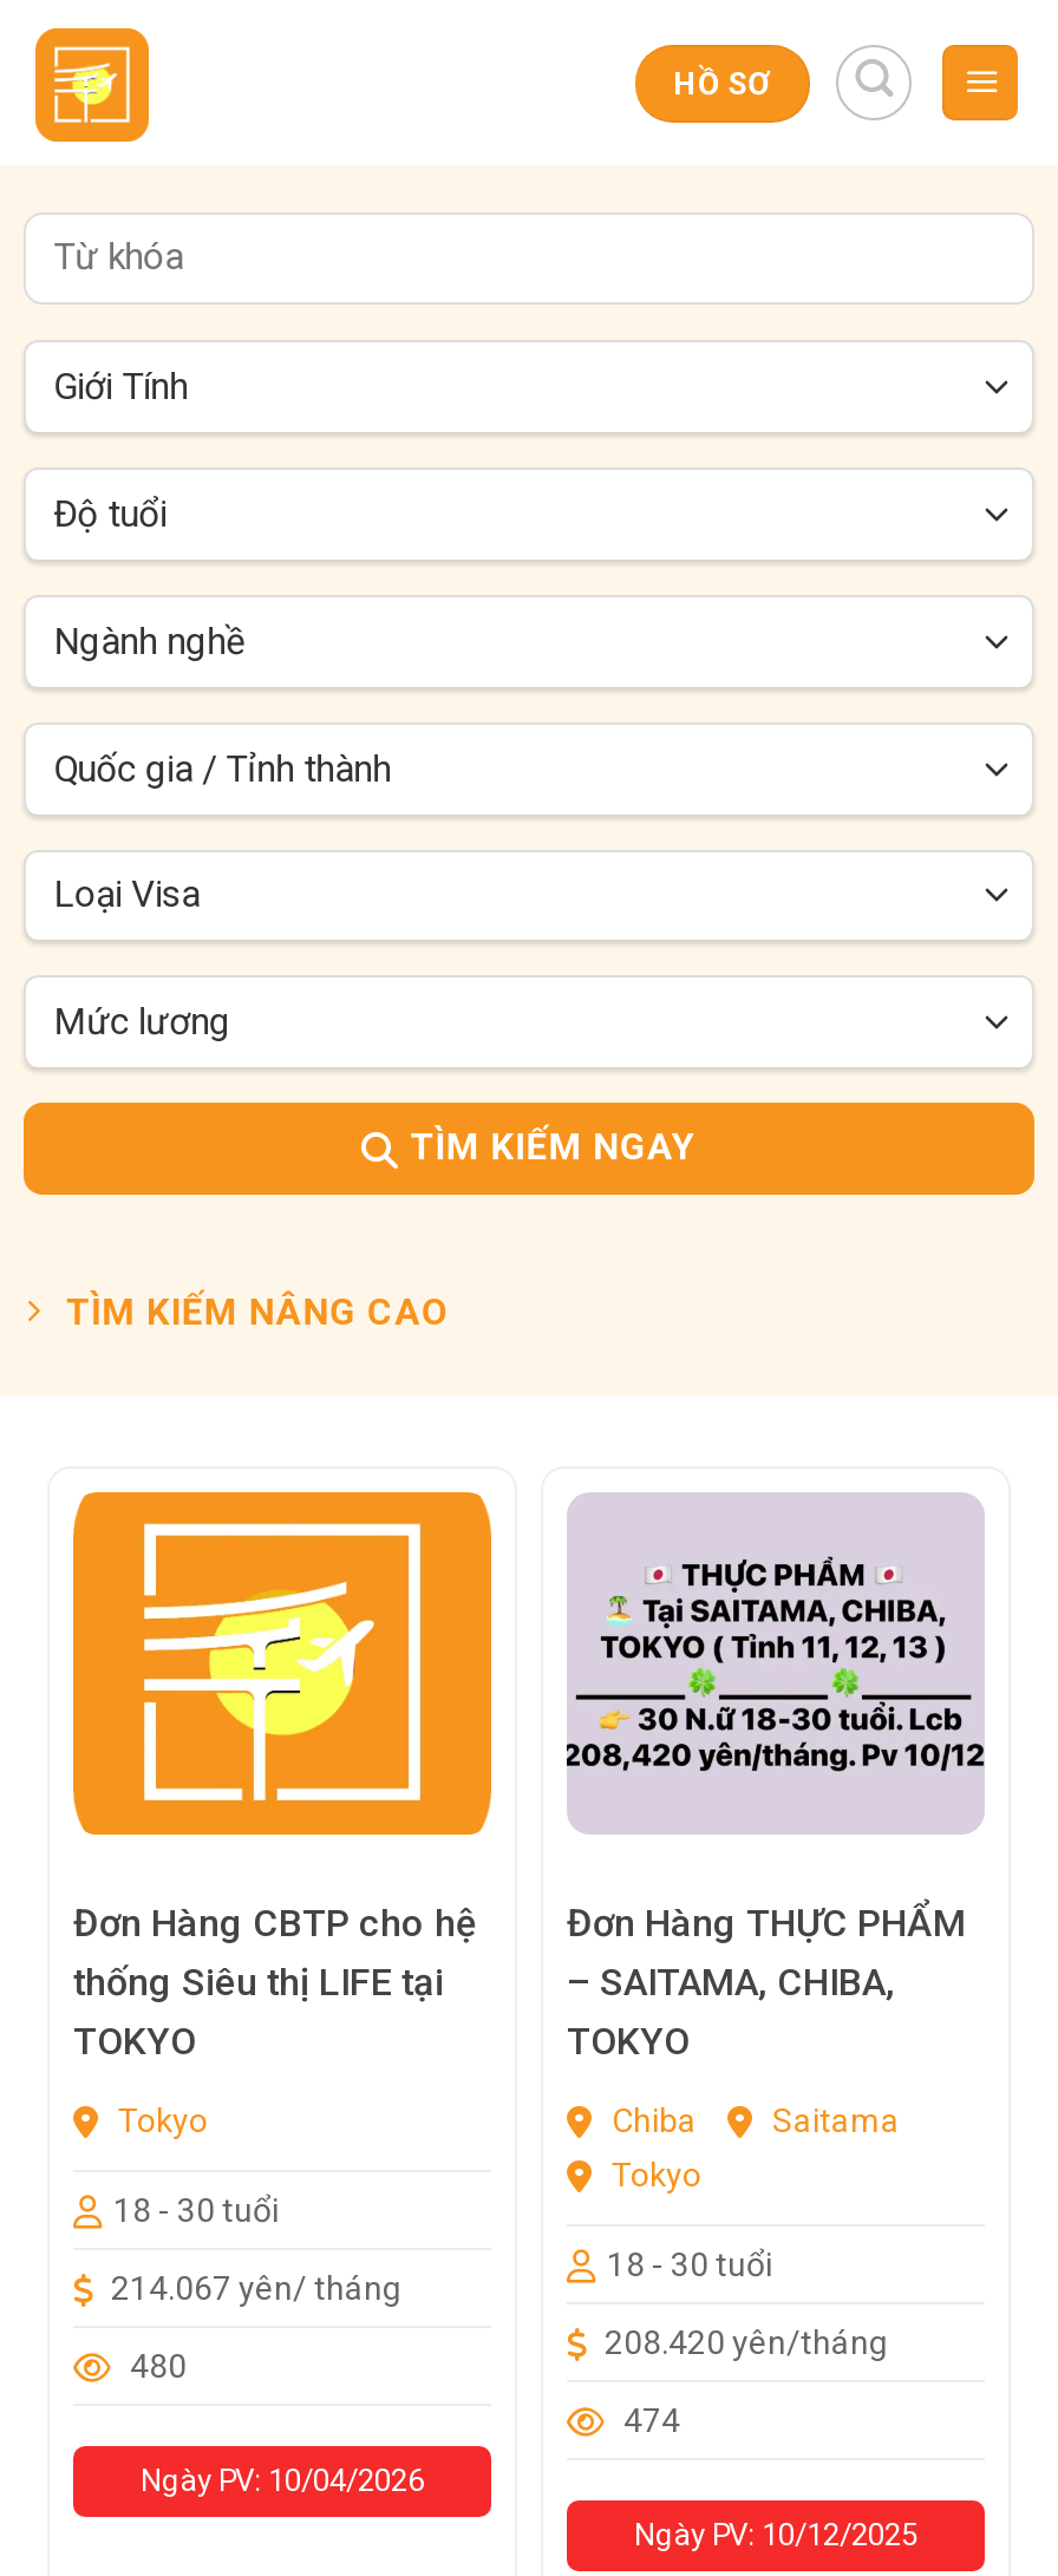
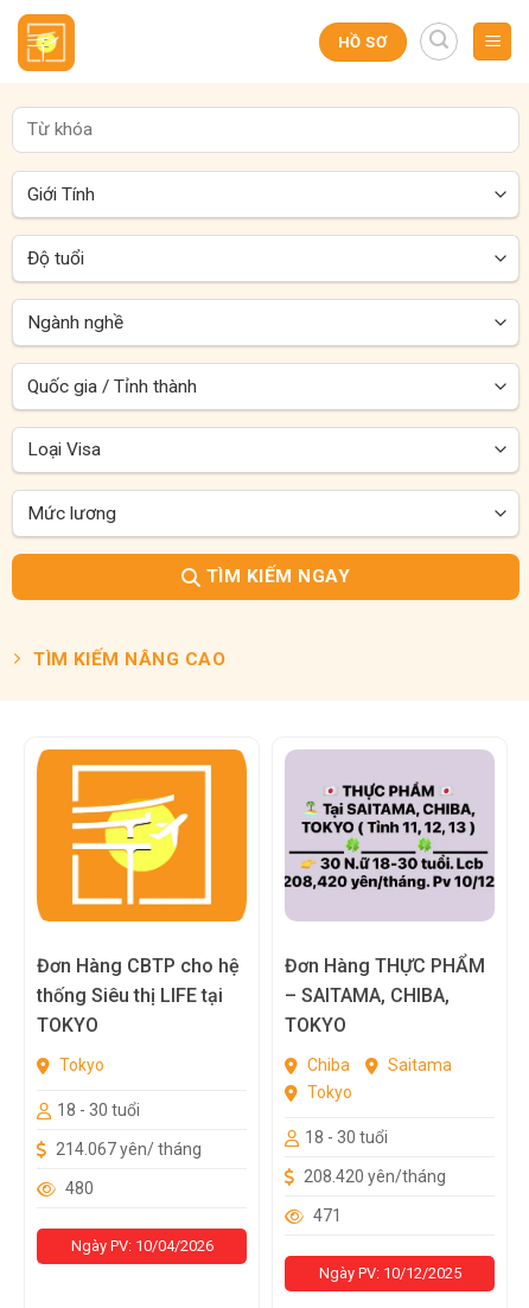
- 474
+ 471
